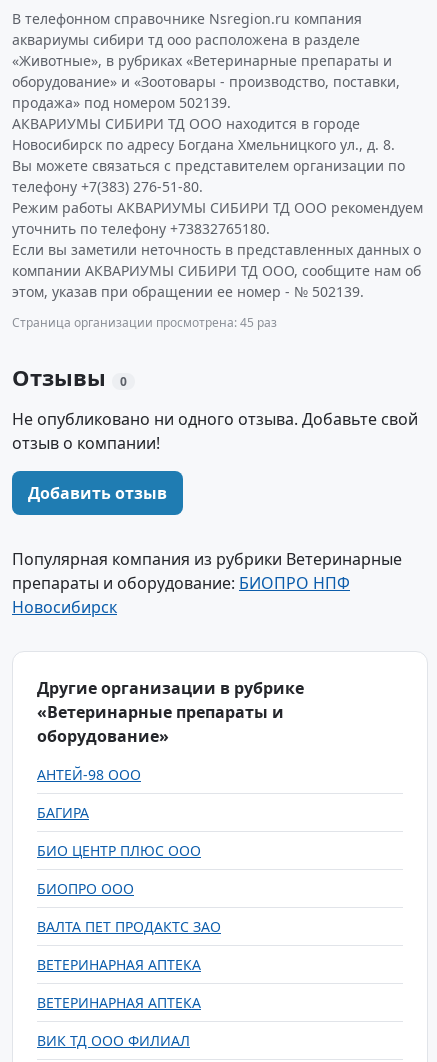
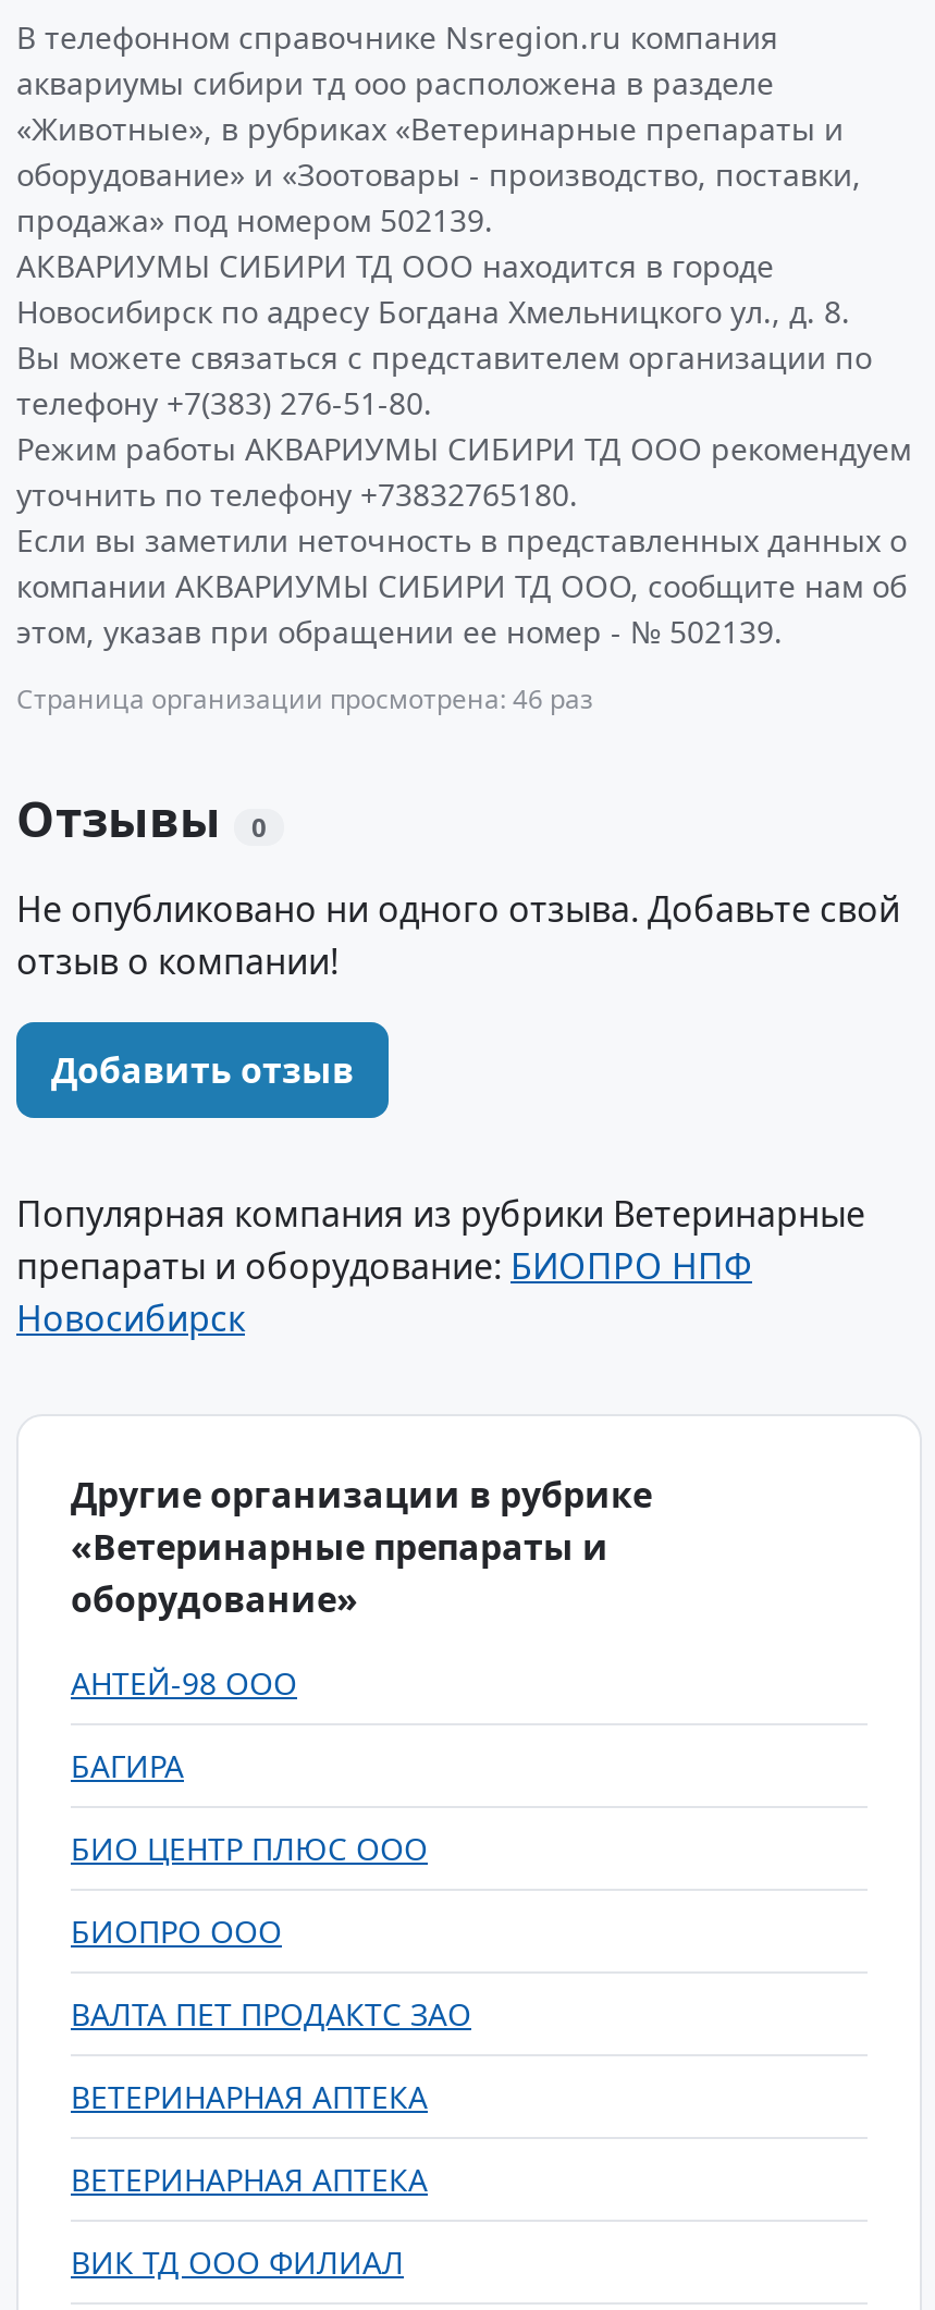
- Страница организации просмотрена: 45 раз
+ Страница организации просмотрена: 46 раз
